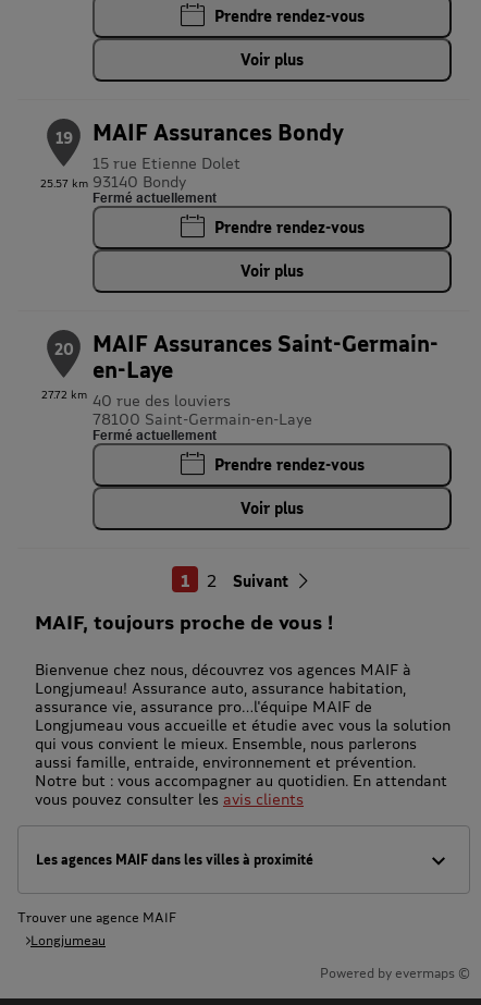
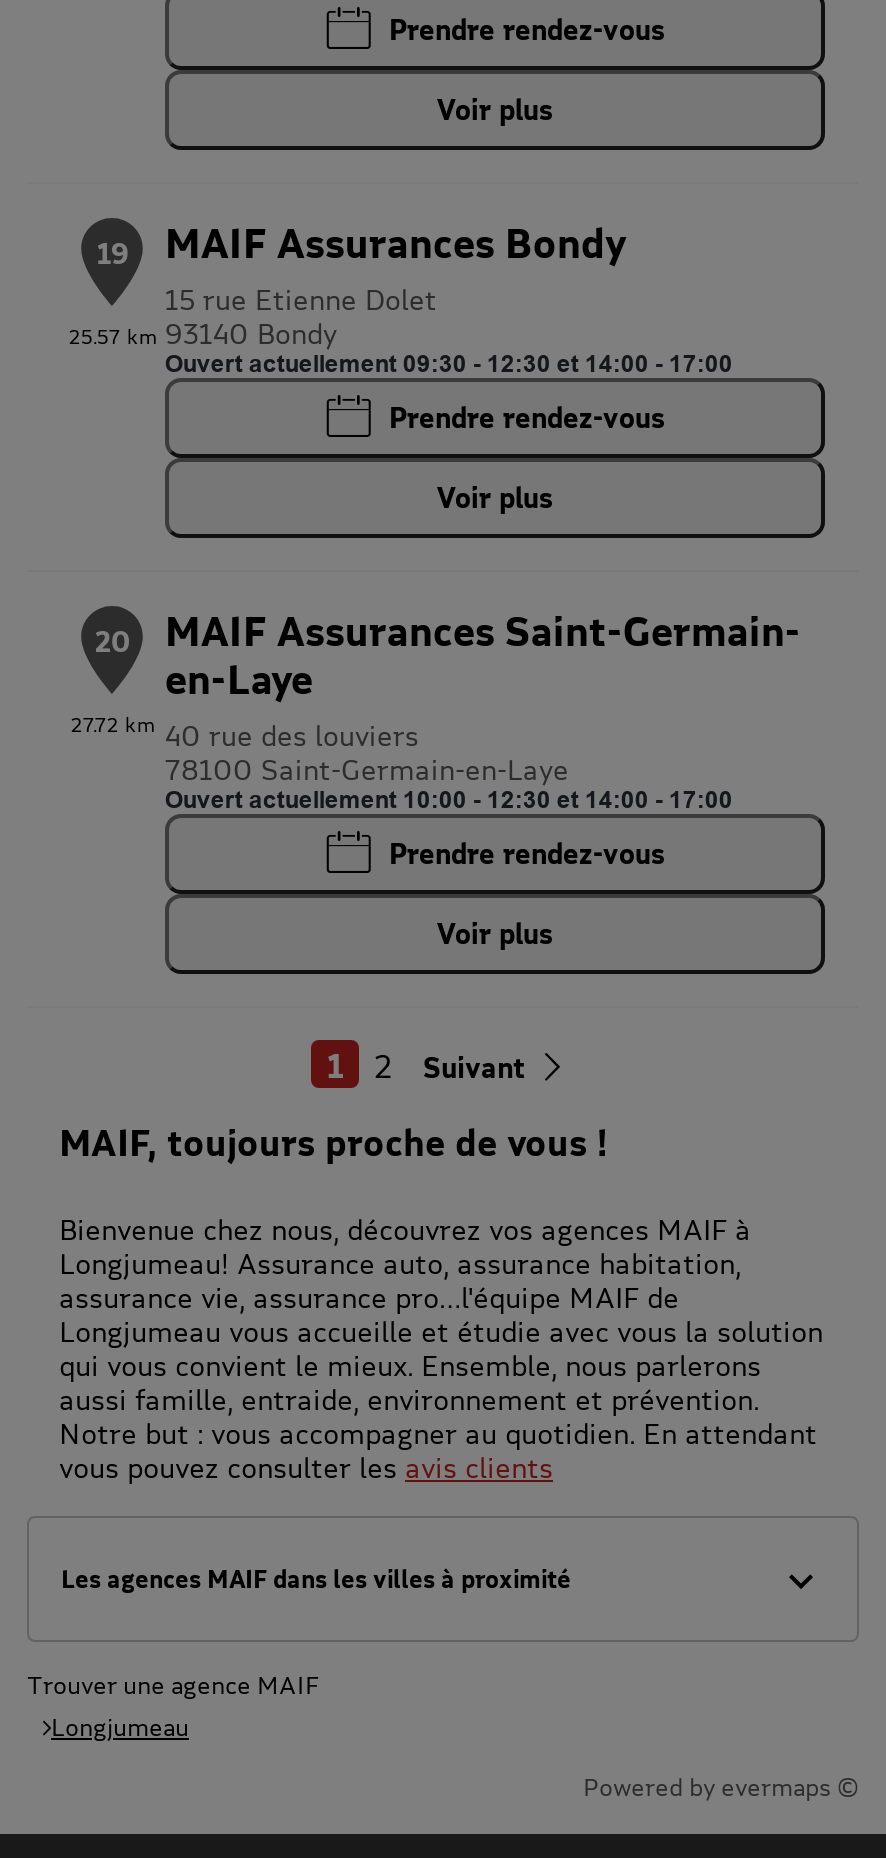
- Fermé actuellement
+ Ouvert actuellement 09:30 - 12:30 et 14:00 - 17:00

- Fermé actuellement
+ Ouvert actuellement 10:00 - 12:30 et 14:00 - 17:00
